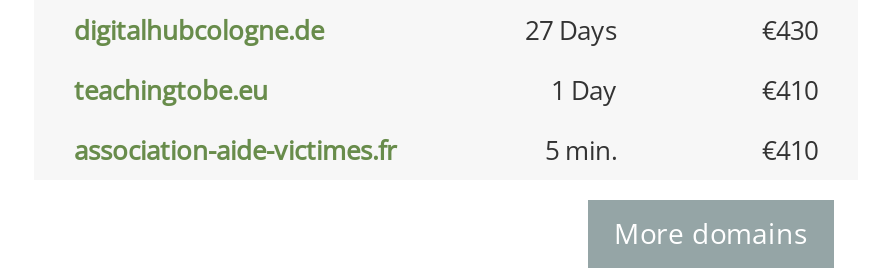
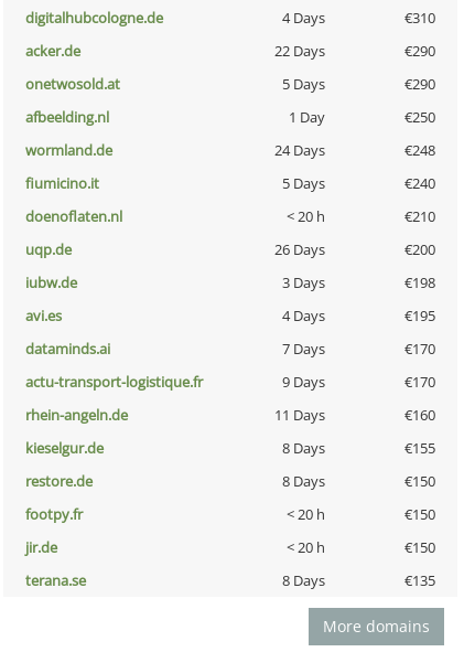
- 27 Days
- €430
- teachingtobe.eu
+ 4 Days
+ €310
+ acker.de
+ 22 Days
+ €290
+ onetwosold.at
+ 5 Days
+ €290
+ afbeelding.nl

- €410
- association-aide-victimes.fr
- 5 min.
- €410
+ €250
+ wormland.de
+ 24 Days
+ €248
+ fiumicino.it
+ 5 Days
+ €240
+ doenoflaten.nl
+ < 20 h
+ €210
+ uqp.de
+ 26 Days
+ €200
+ iubw.de
+ 3 Days
+ €198
+ avi.es
+ 4 Days
+ €195
+ dataminds.ai
+ 7 Days
+ €170
+ actu-transport-logistique.fr
+ 9 Days
+ €170
+ rhein-angeln.de
+ 11 Days
+ €160
+ kieselgur.de
+ 8 Days
+ €155
+ restore.de
+ 8 Days
+ €150
+ footpy.fr
+ < 20 h
+ €150
+ jir.de
+ < 20 h
+ €150
+ terana.se
+ 8 Days
+ €135
